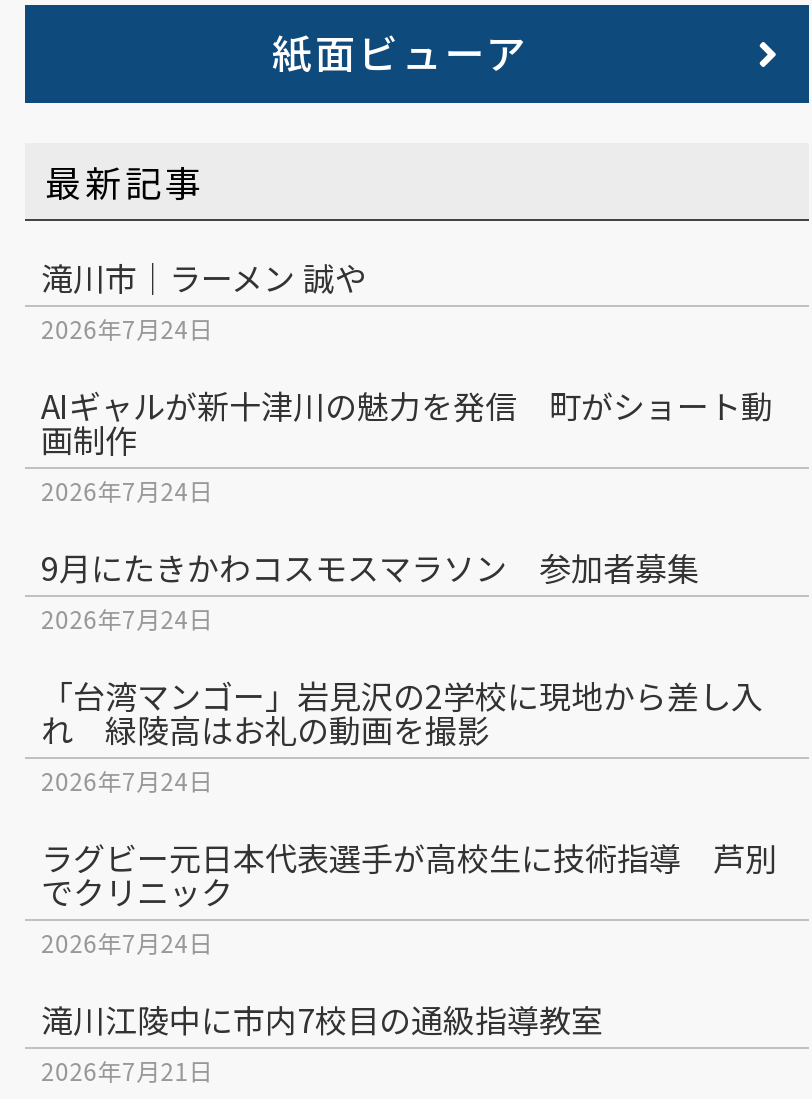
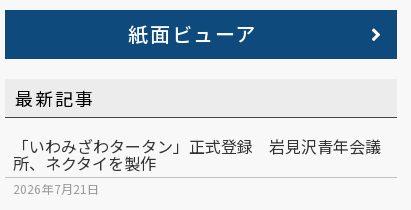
- 滝川市｜ラーメン 誠や
- 2026年7月24日
- AIギャルが新十津川の魅力を発信 町がショート動
- 画制作
- 2026年7月24日
- 9月にたきかわコスモスマラソン 参加者募集
- 2026年7月24日
- 「台湾マンゴー」岩見沢の2学校に現地から差し入
- れ 緑陵高はお礼の動画を撮影
- 2026年7月24日
- ラグビー元日本代表選手が高校生に技術指導 芦別
- でクリニック
- 2026年7月24日
- 滝川江陵中に市内7校目の通級指導教室
+ 「いわみざわタータン」正式登録 岩見沢青年会議
+ 所、ネクタイを製作
